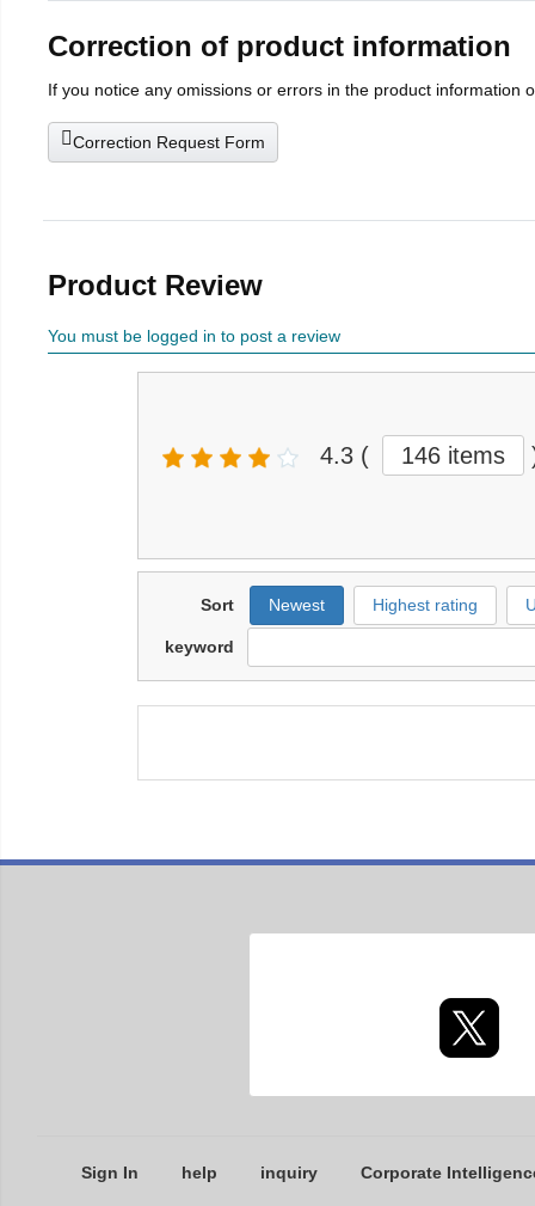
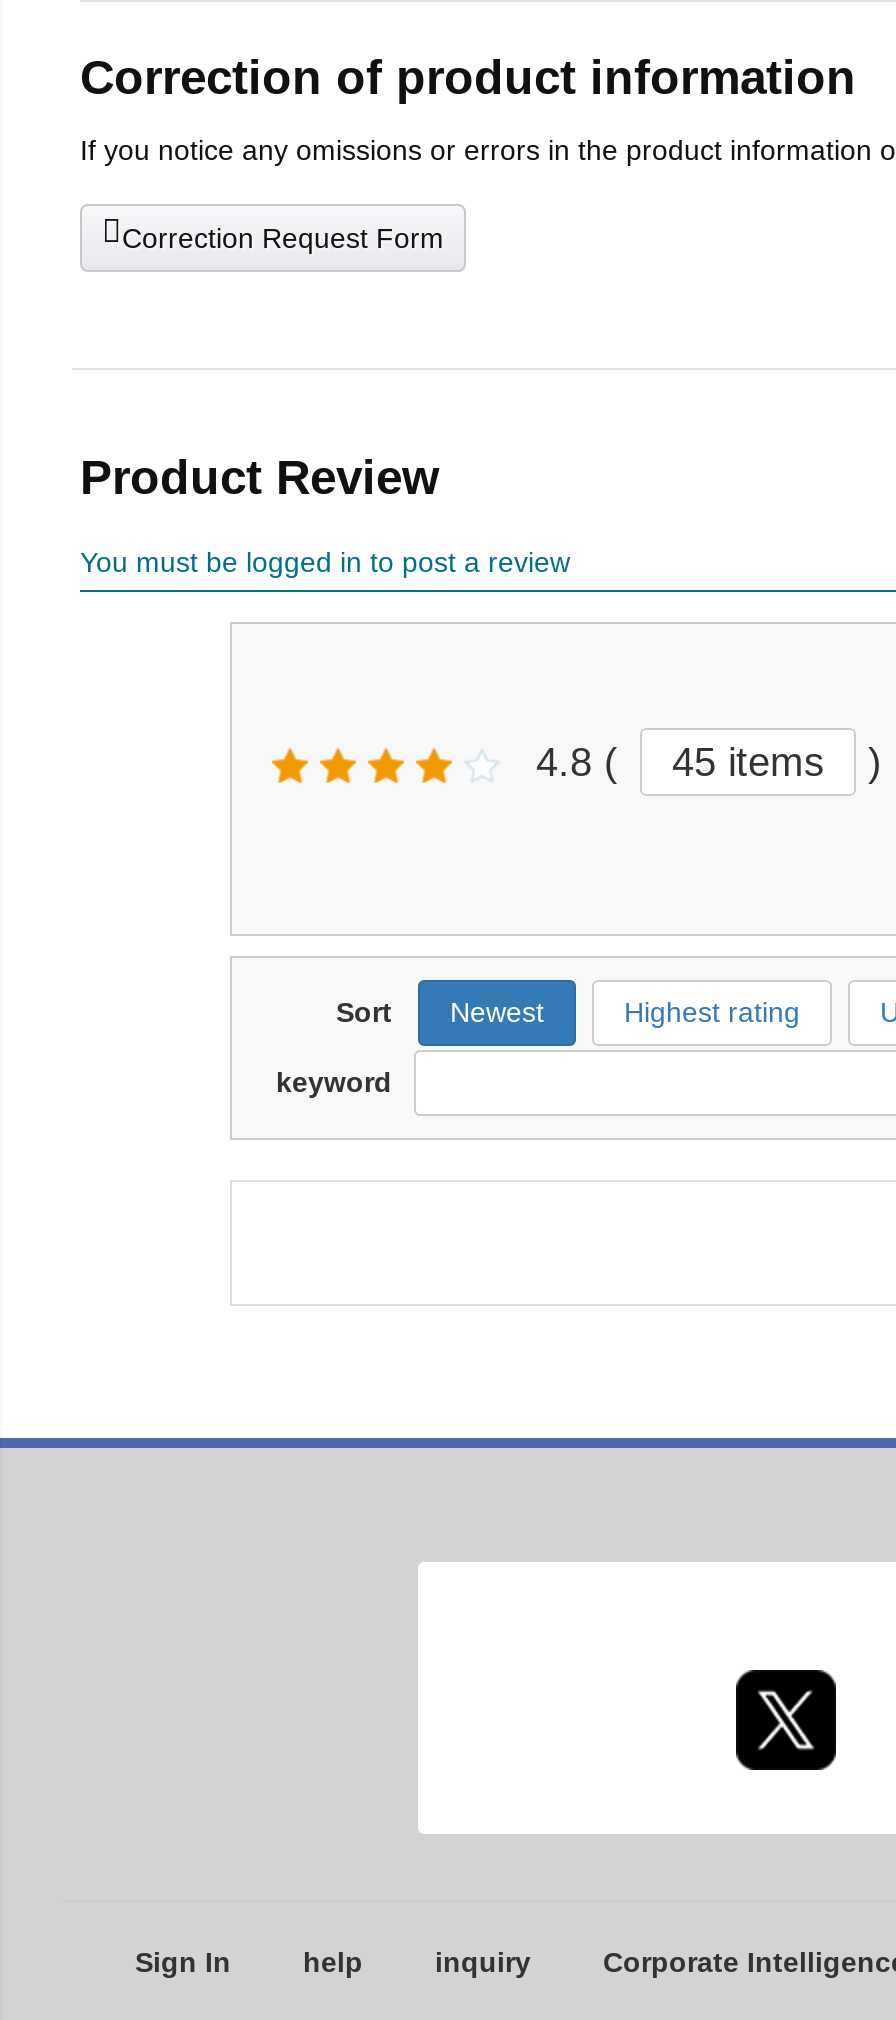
- 4.3 (
+ 4.8 (

- 146 items
+ 45 items
